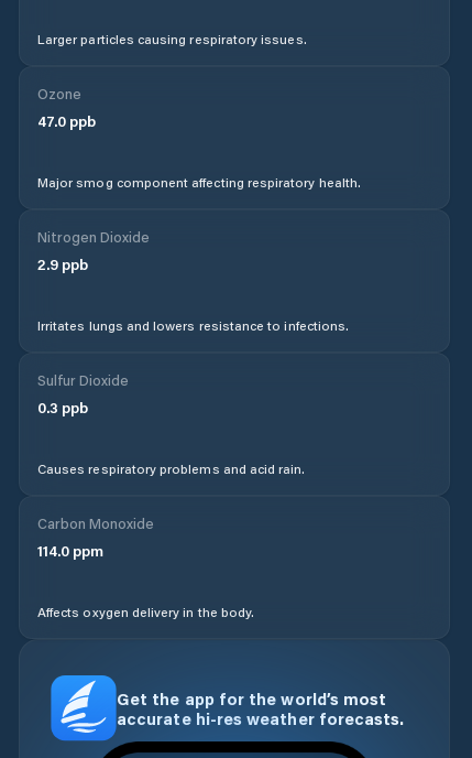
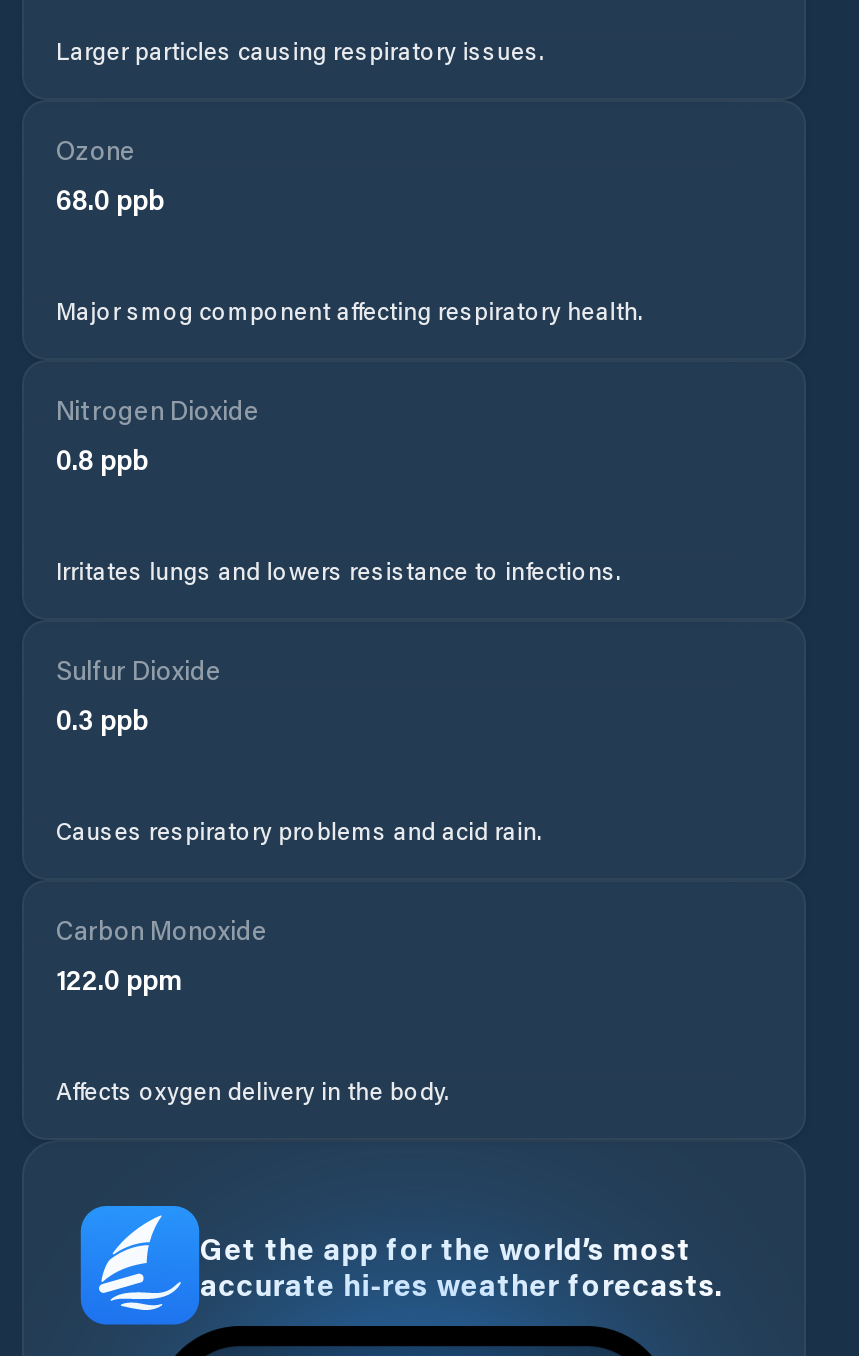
- 47.0 ppb
+ 68.0 ppb

- 2.9 ppb
+ 0.8 ppb

- 114.0 ppm
+ 122.0 ppm
